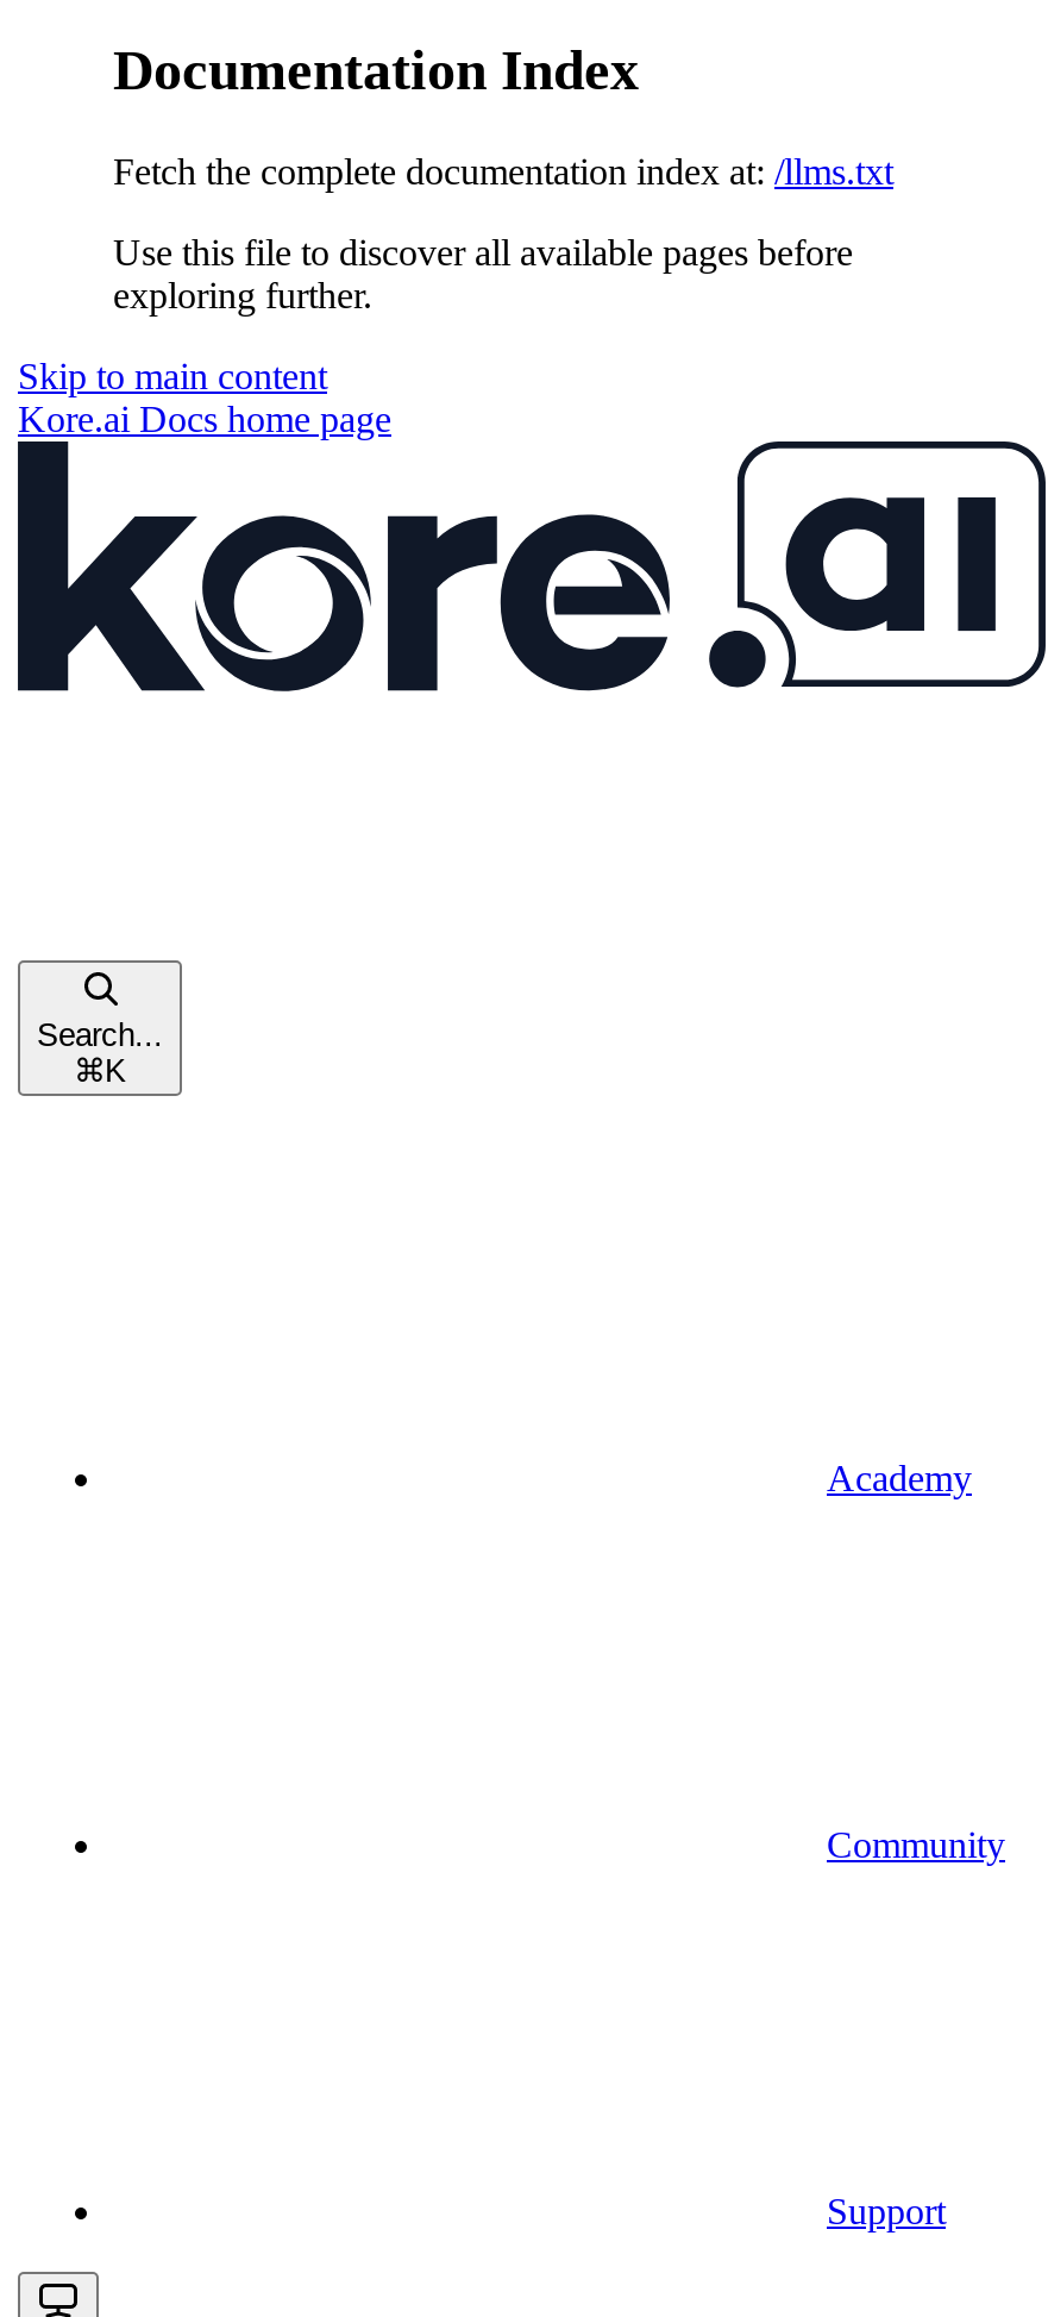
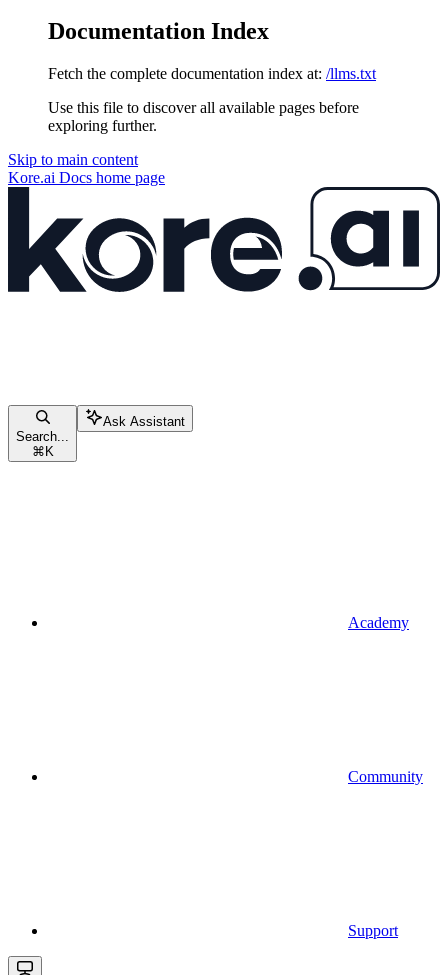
+ Ask Assistant
